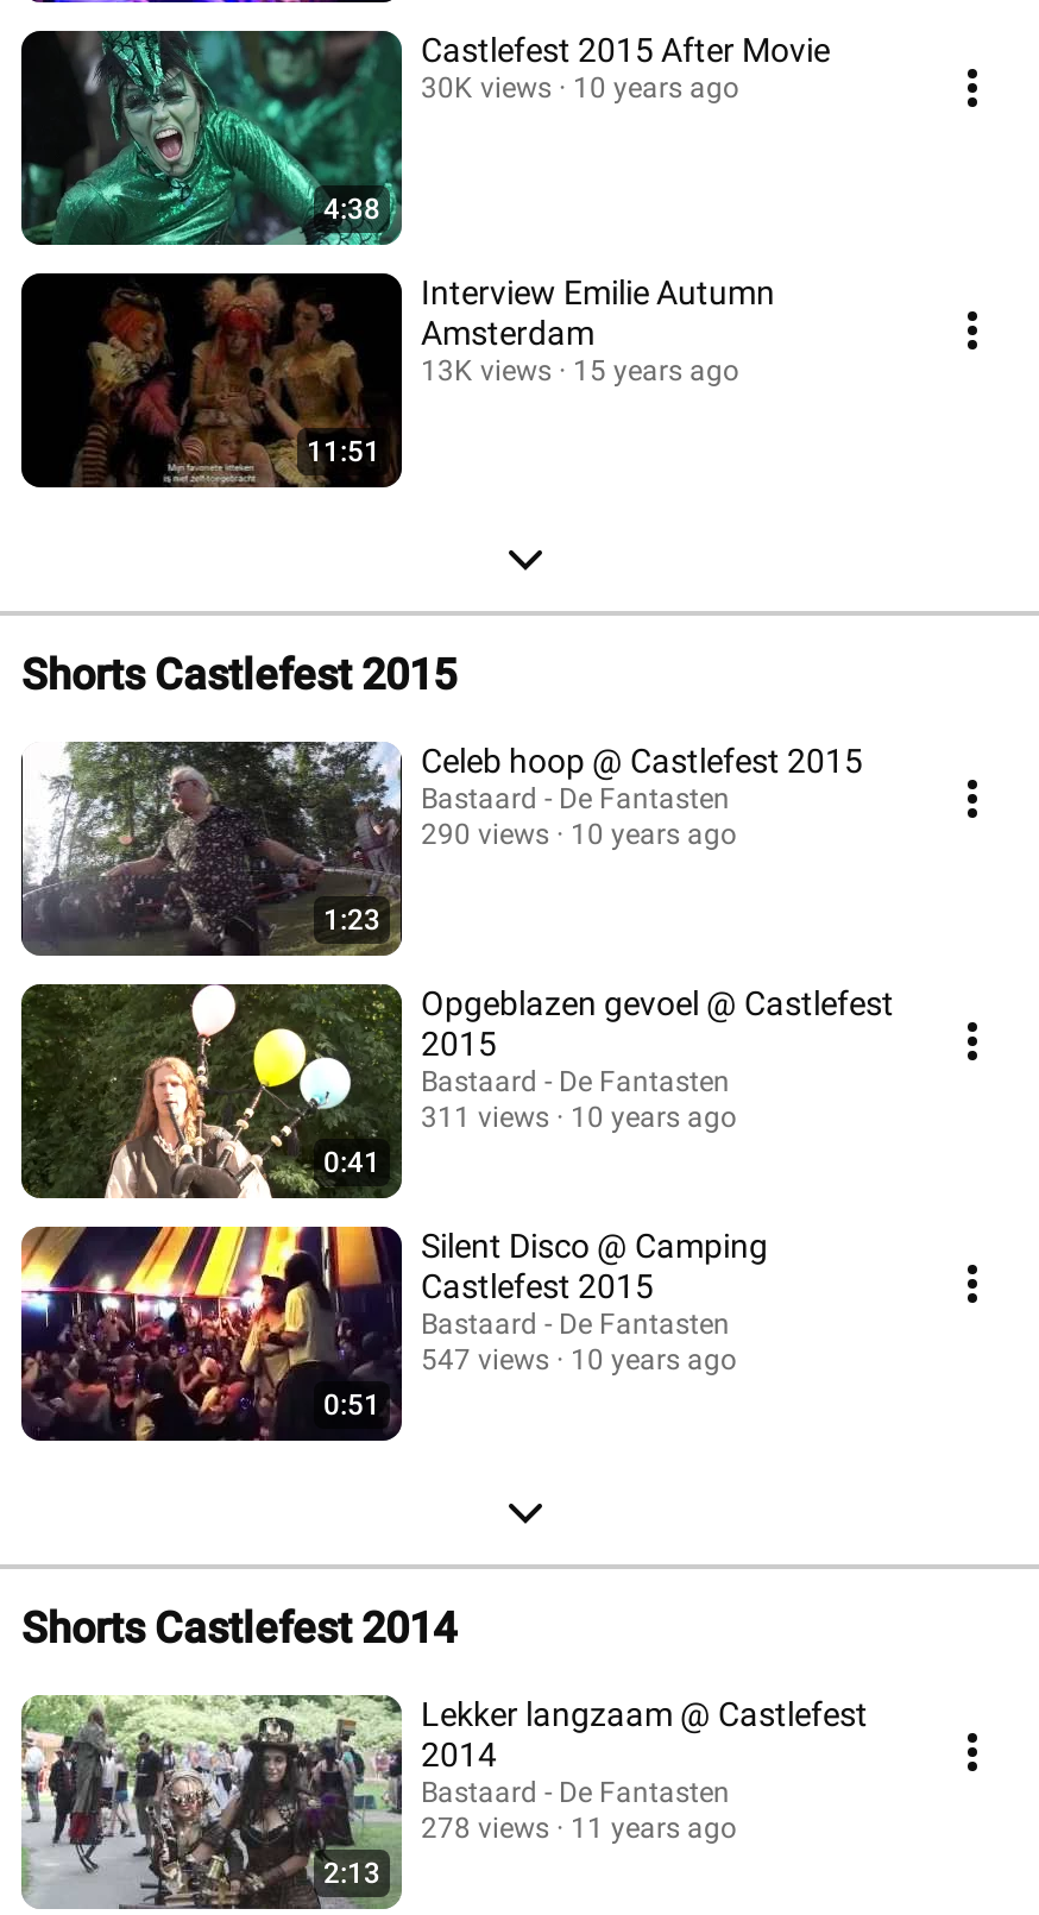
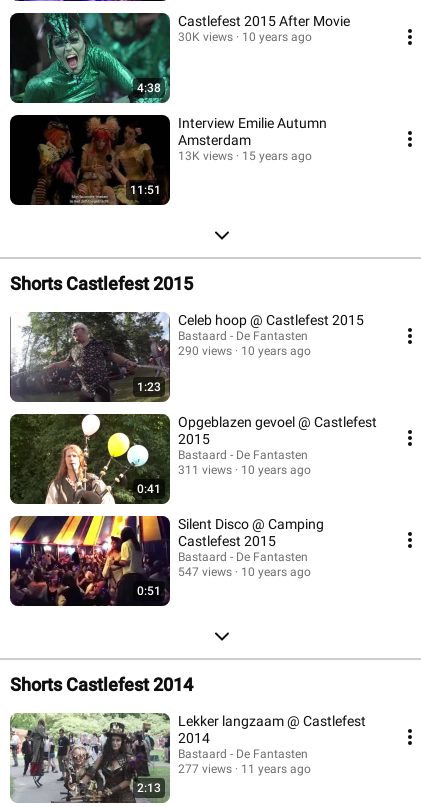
- 278 views 11 years ago
+ 277 views 11 years ago
